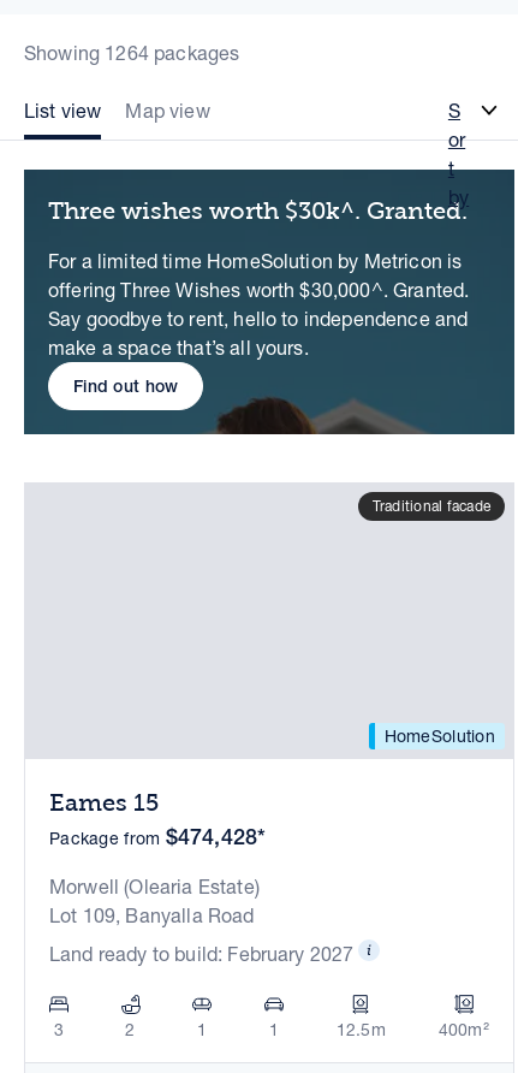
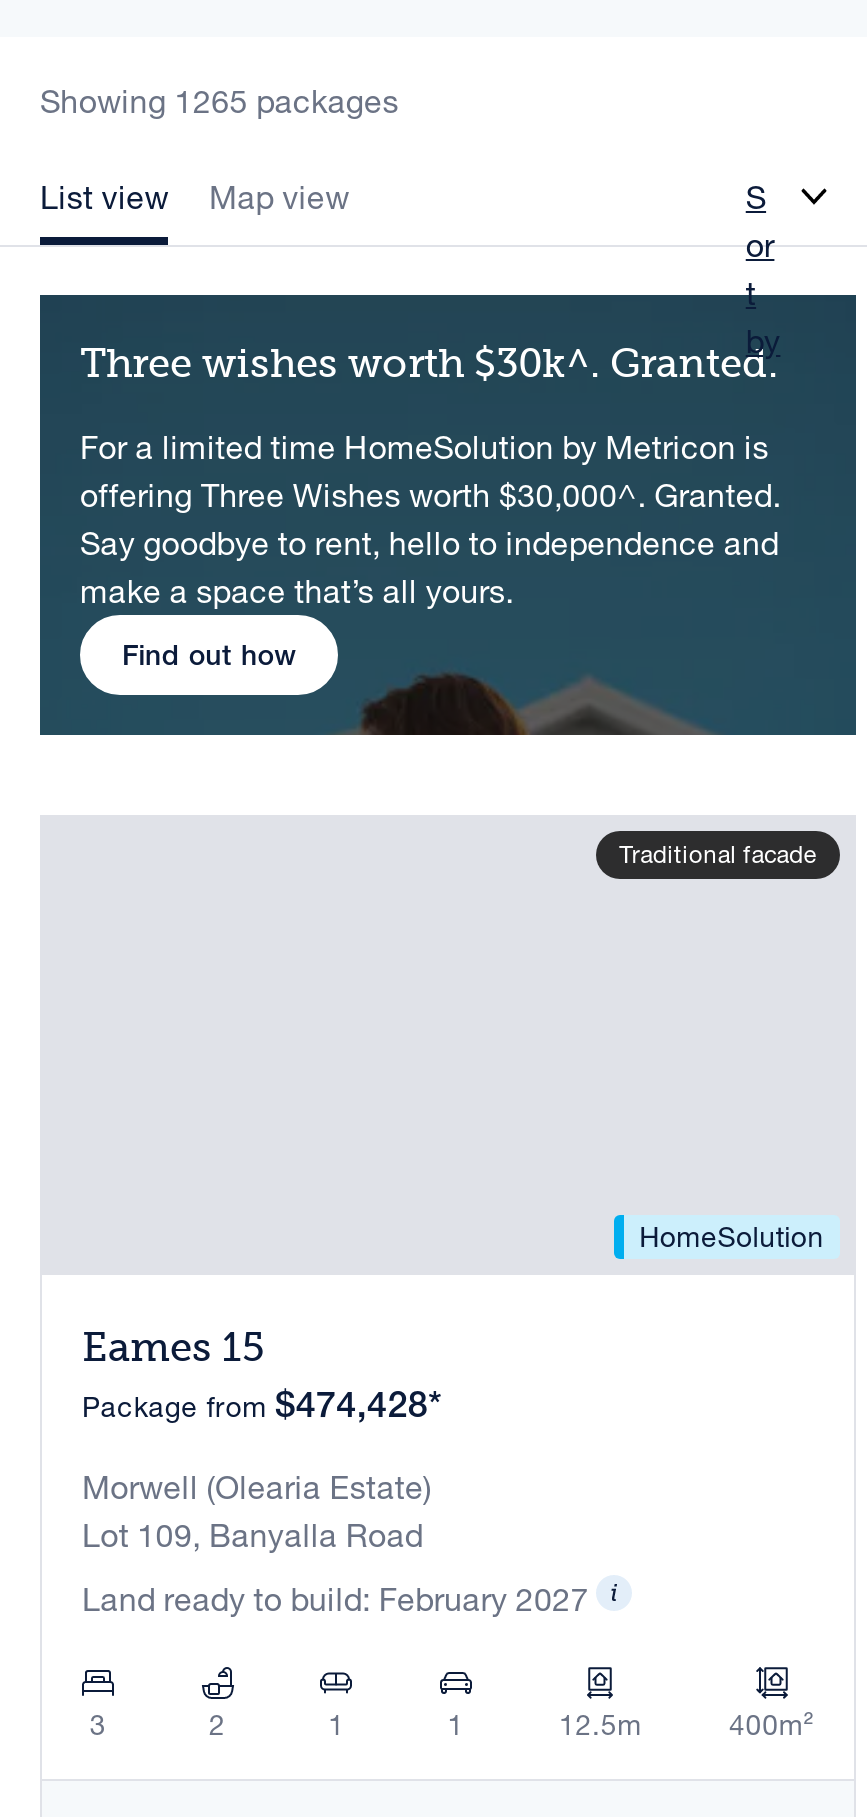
- Showing 1264 packages
+ Showing 1265 packages
